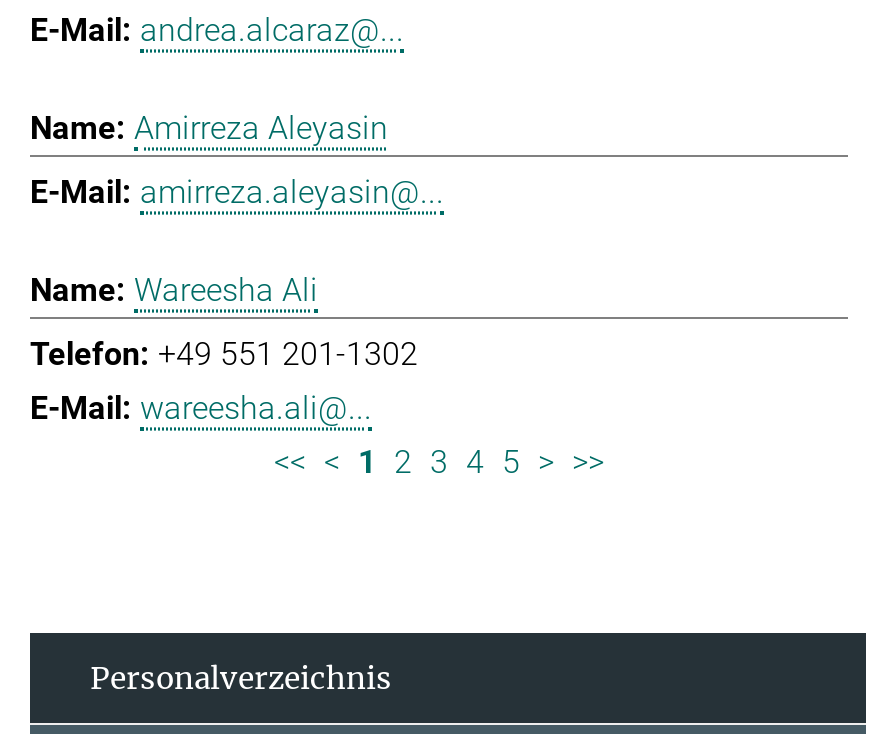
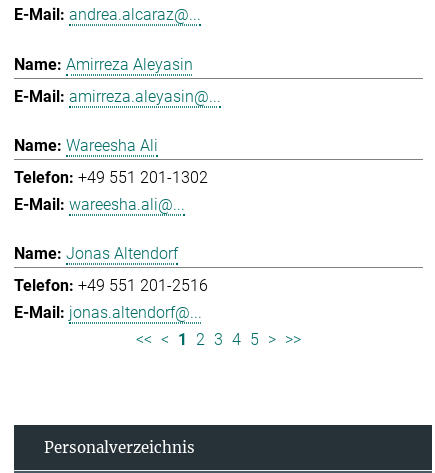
+ Jonas Altendorf
+ +49 551 201-2516
+ jonas.altendorf@...
